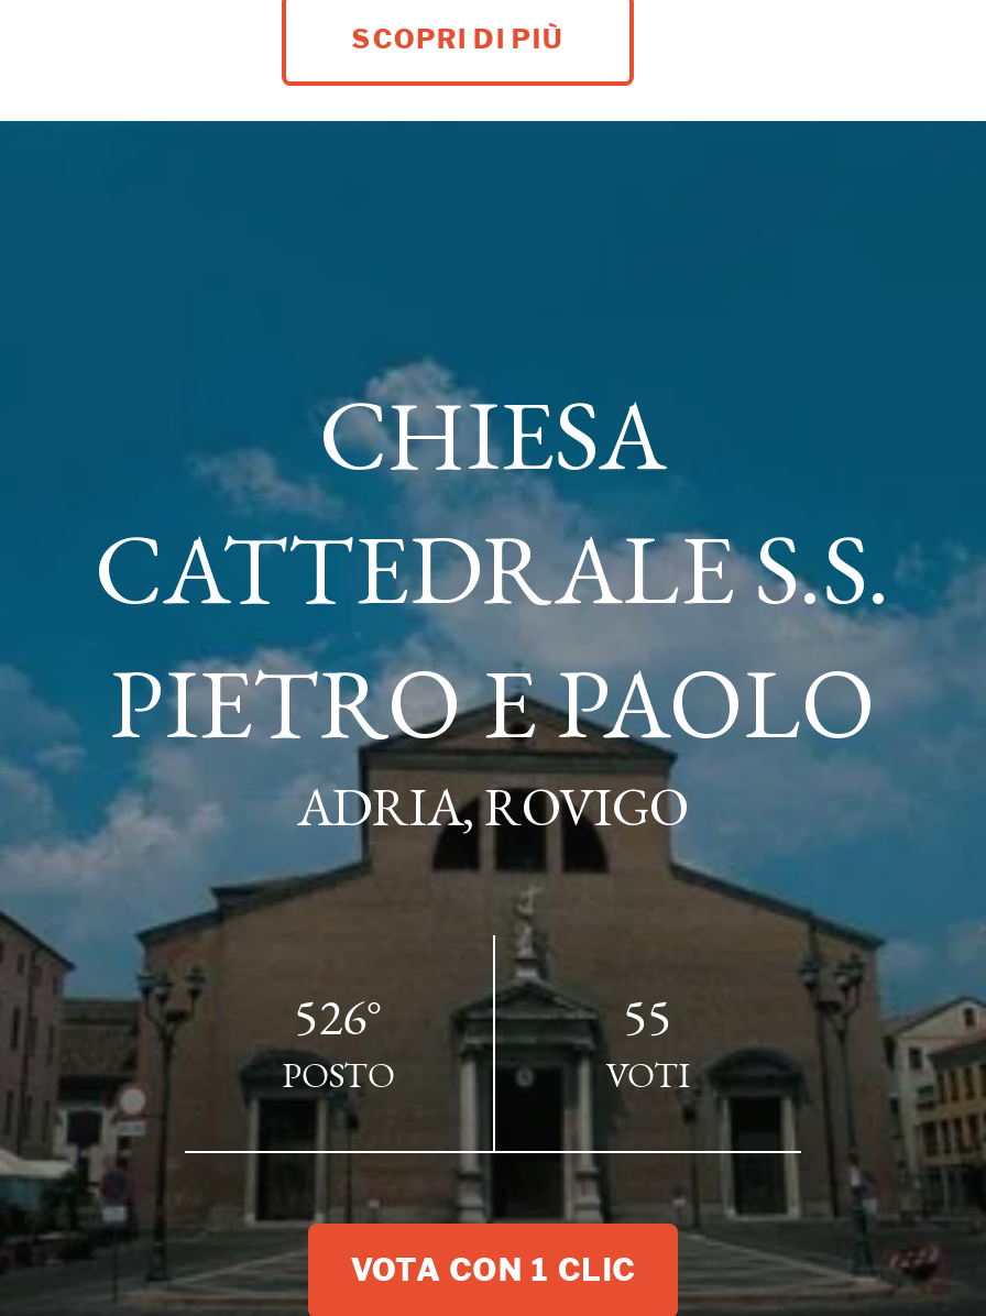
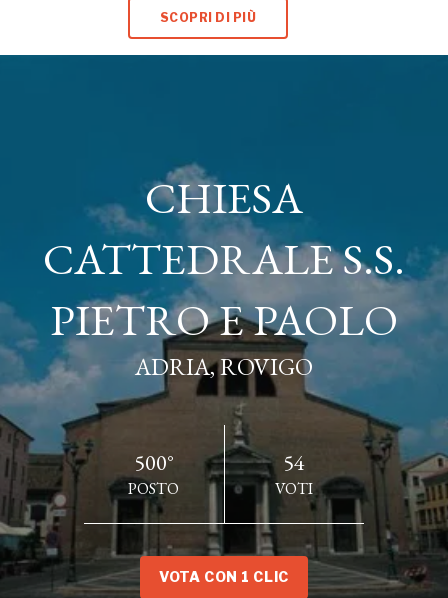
- 526°
+ 500°

- 55
+ 54
